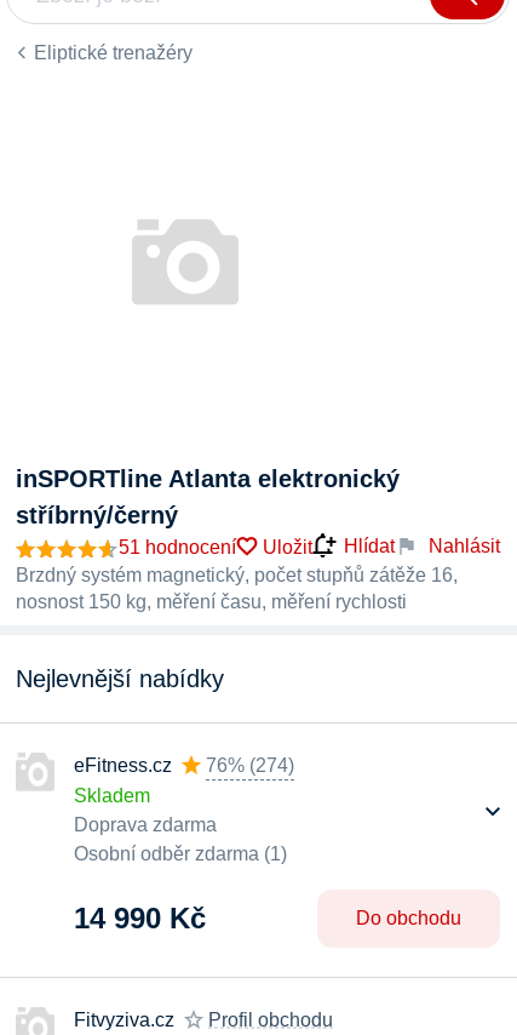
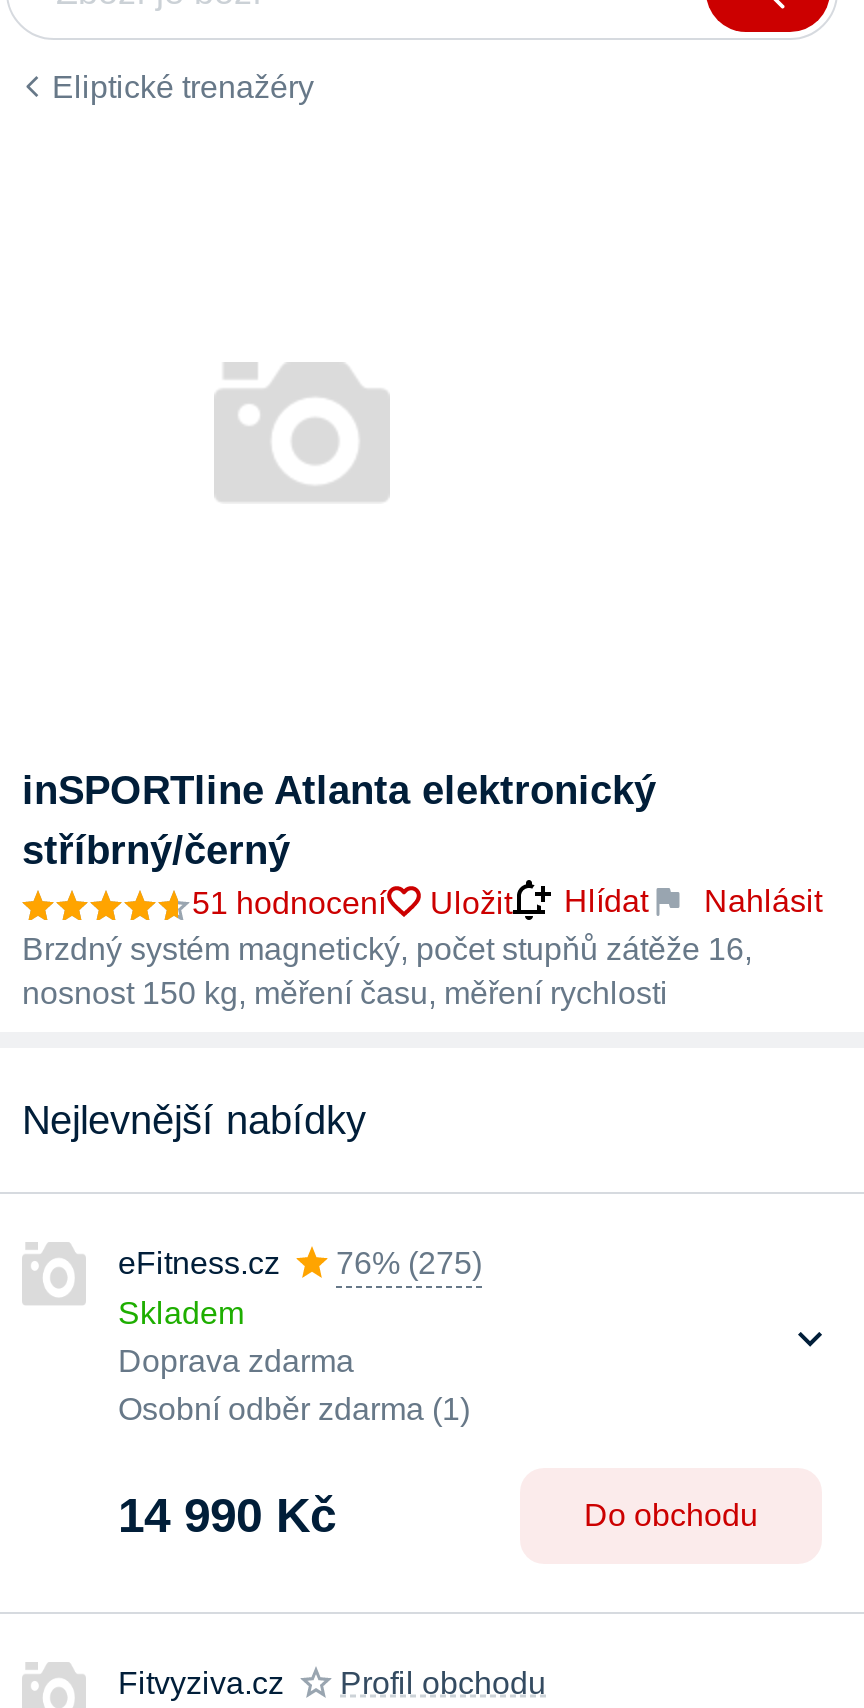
- eFitness.cz 76% (274)
+ eFitness.cz 76% (275)
